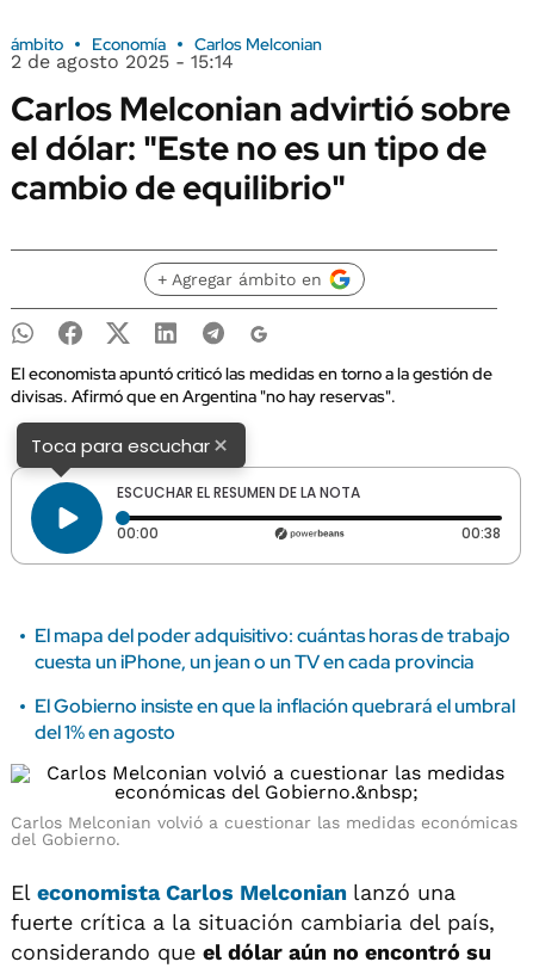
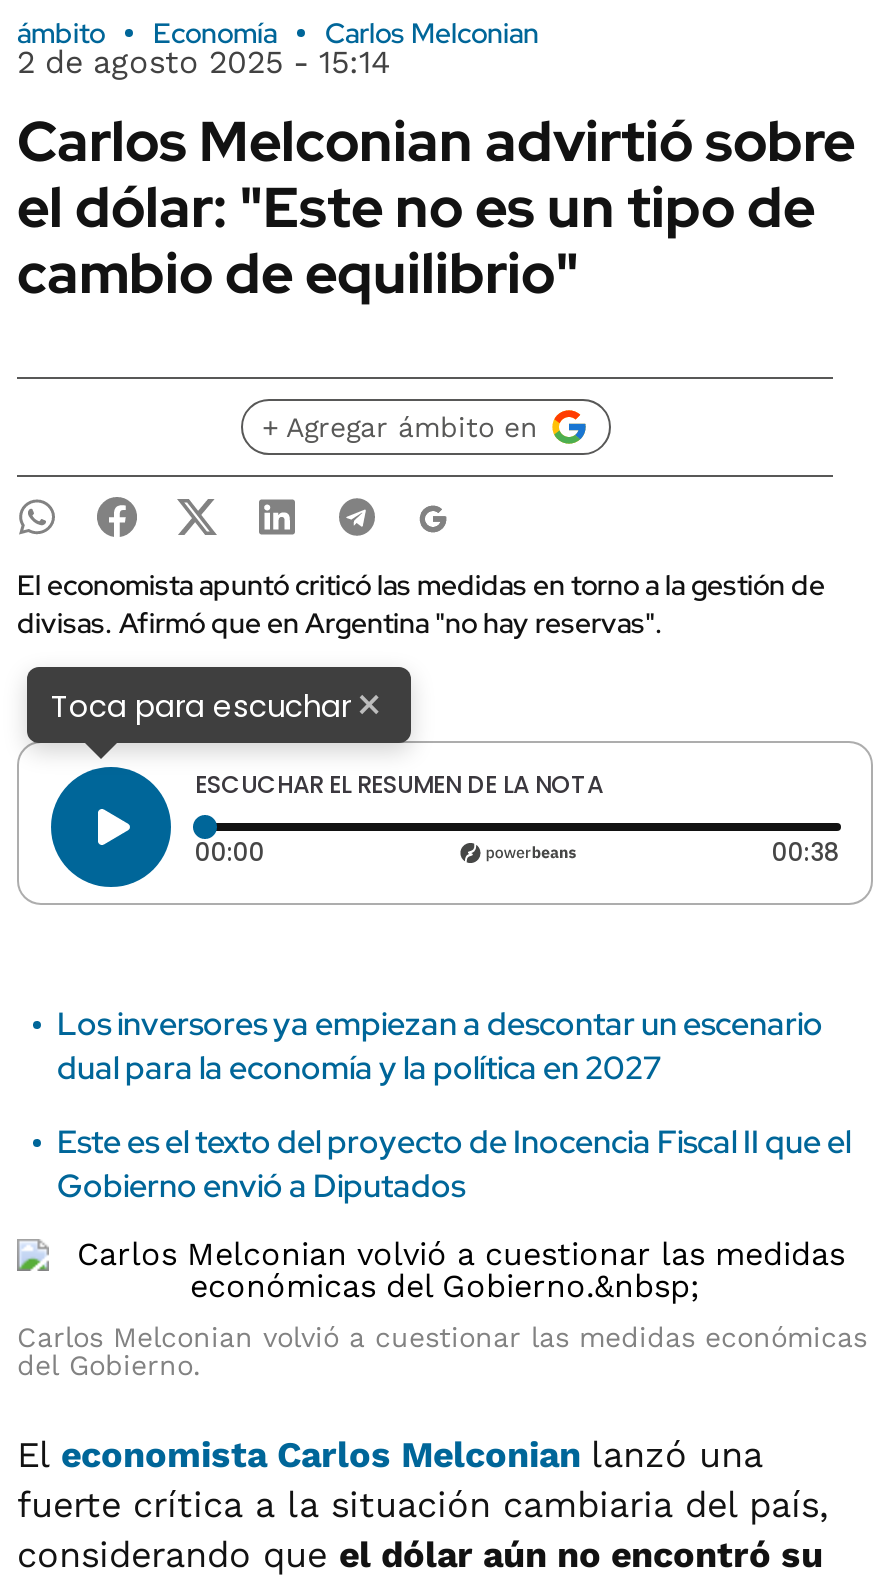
- El mapa del poder adquisitivo: cuántas horas de trabajo
- cuesta un iPhone, un jean o un TV en cada provincia
+ Los inversores ya empiezan a descontar un escenario
+ dual para la economía y la política en 2027

- El Gobierno insiste en que la inflación quebrará el umbral
- del 1% en agosto
+ Este es el texto del proyecto de Inocencia Fiscal II que el
+ Gobierno envió a Diputados
